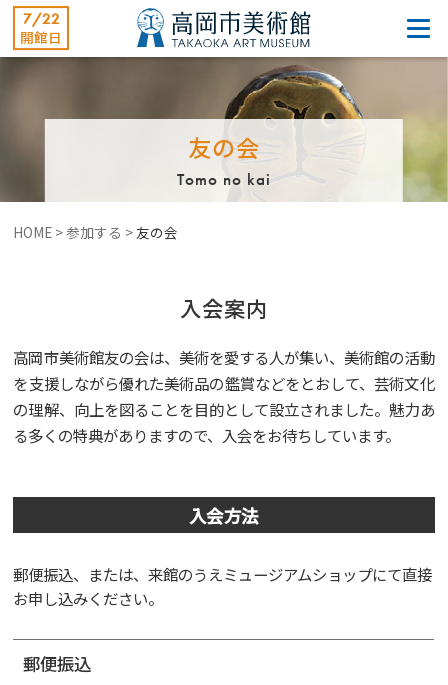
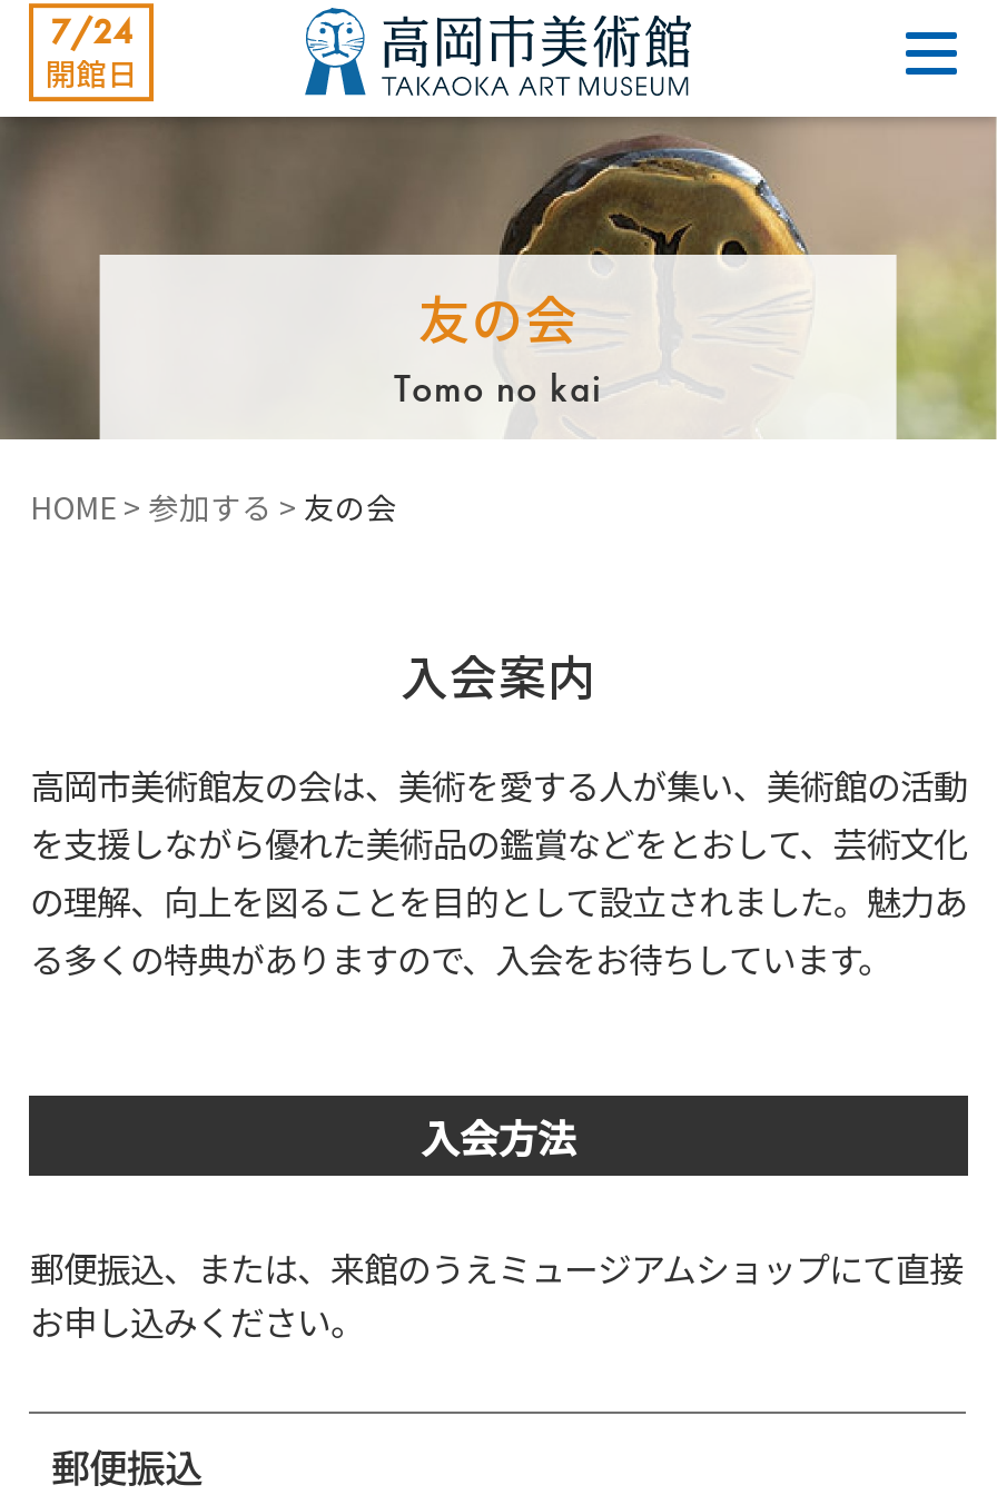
- 7/22
+ 7/24
